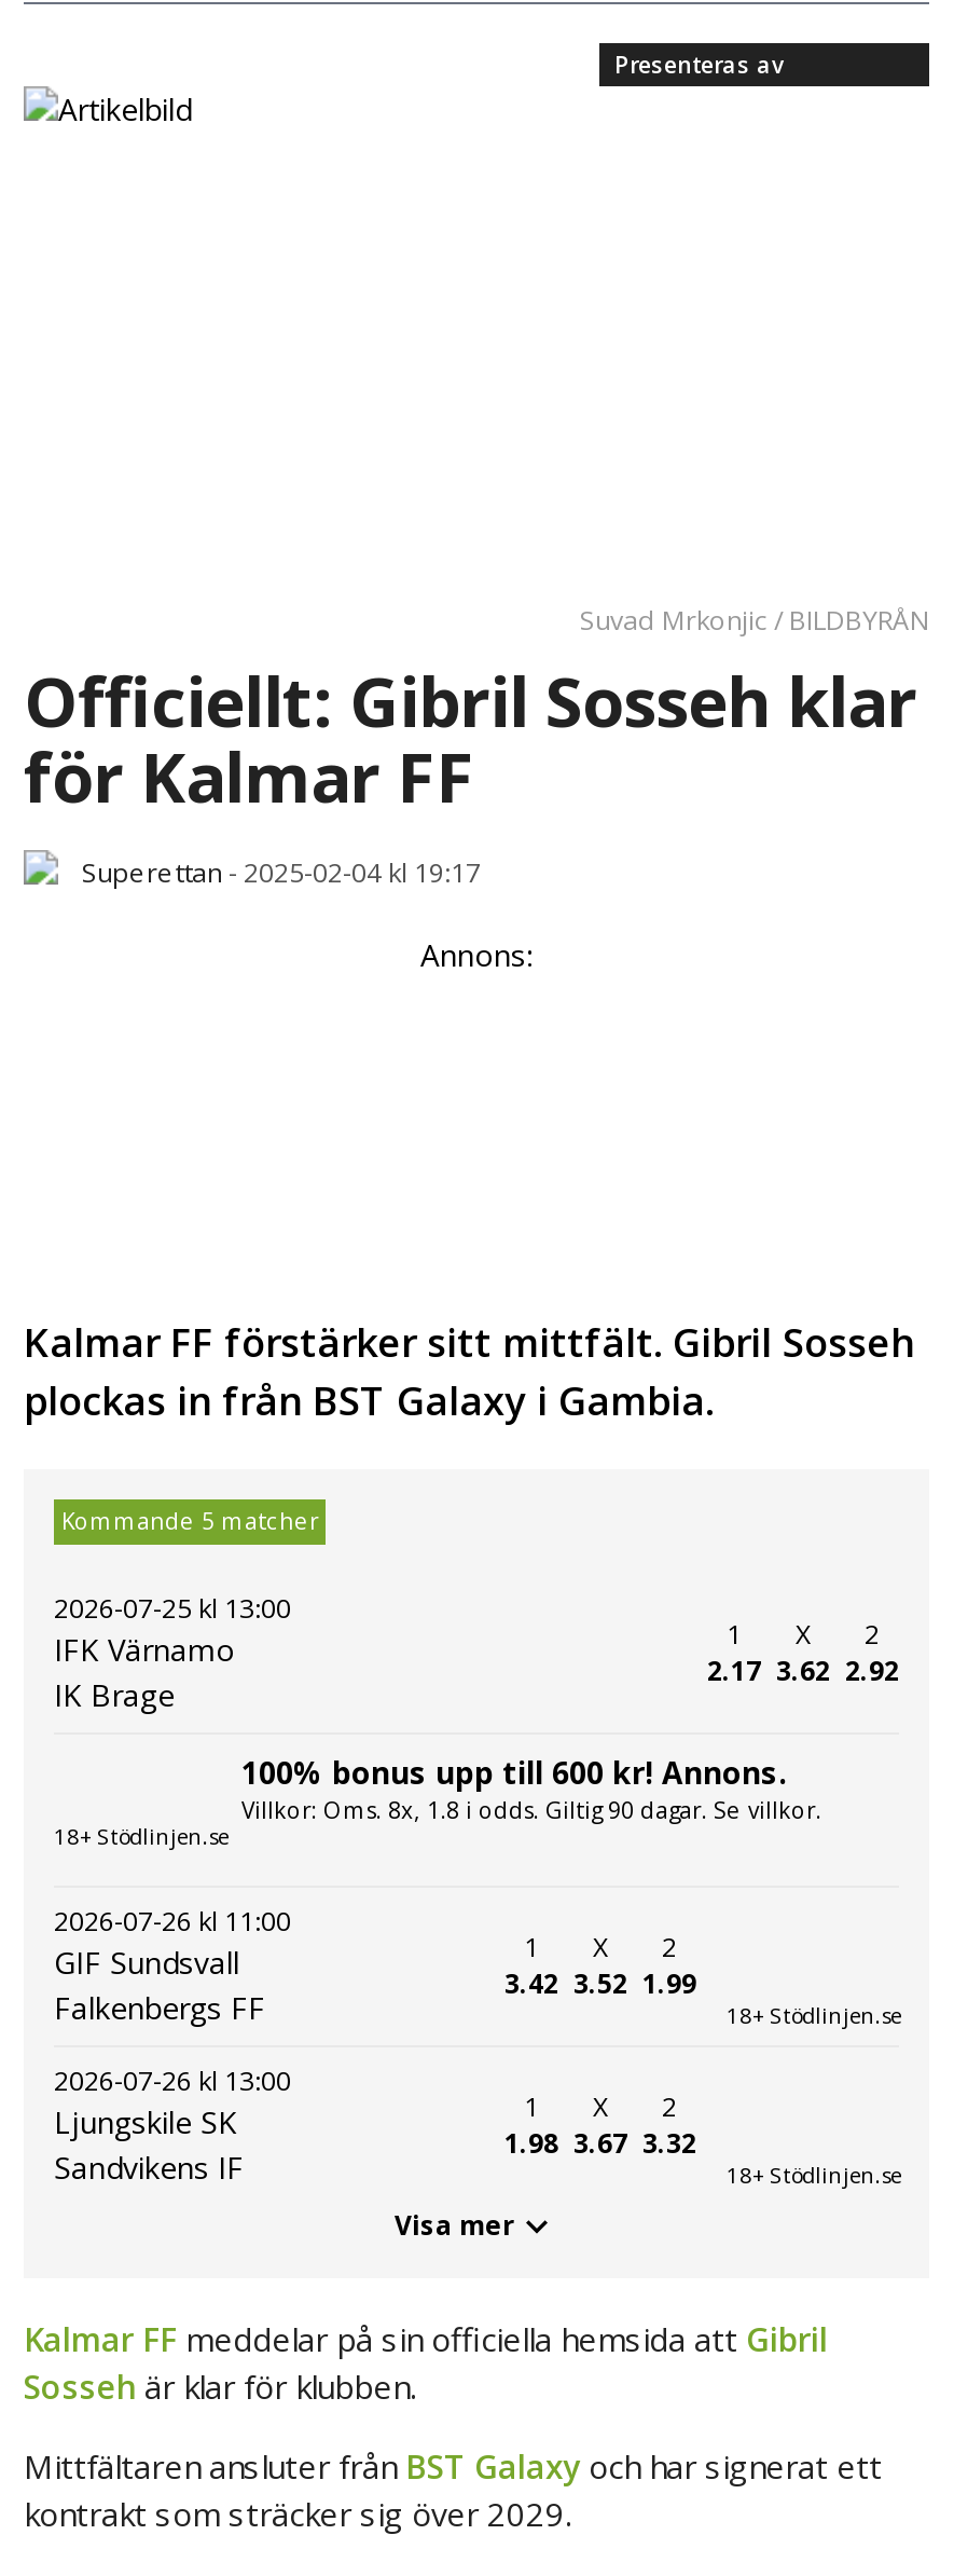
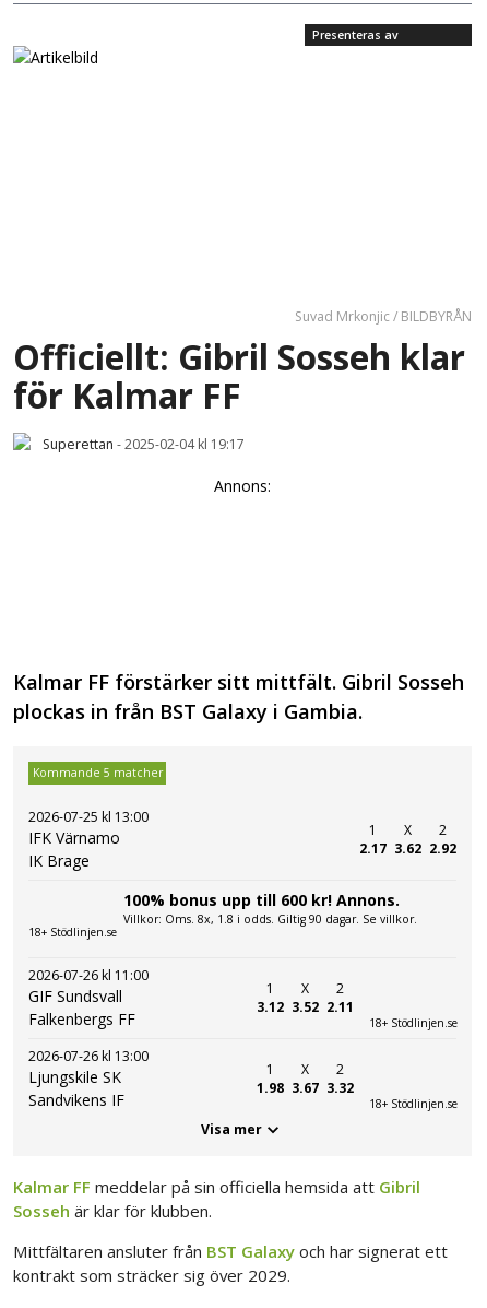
- 3.42
+ 3.12

- 1.99
+ 2.11
